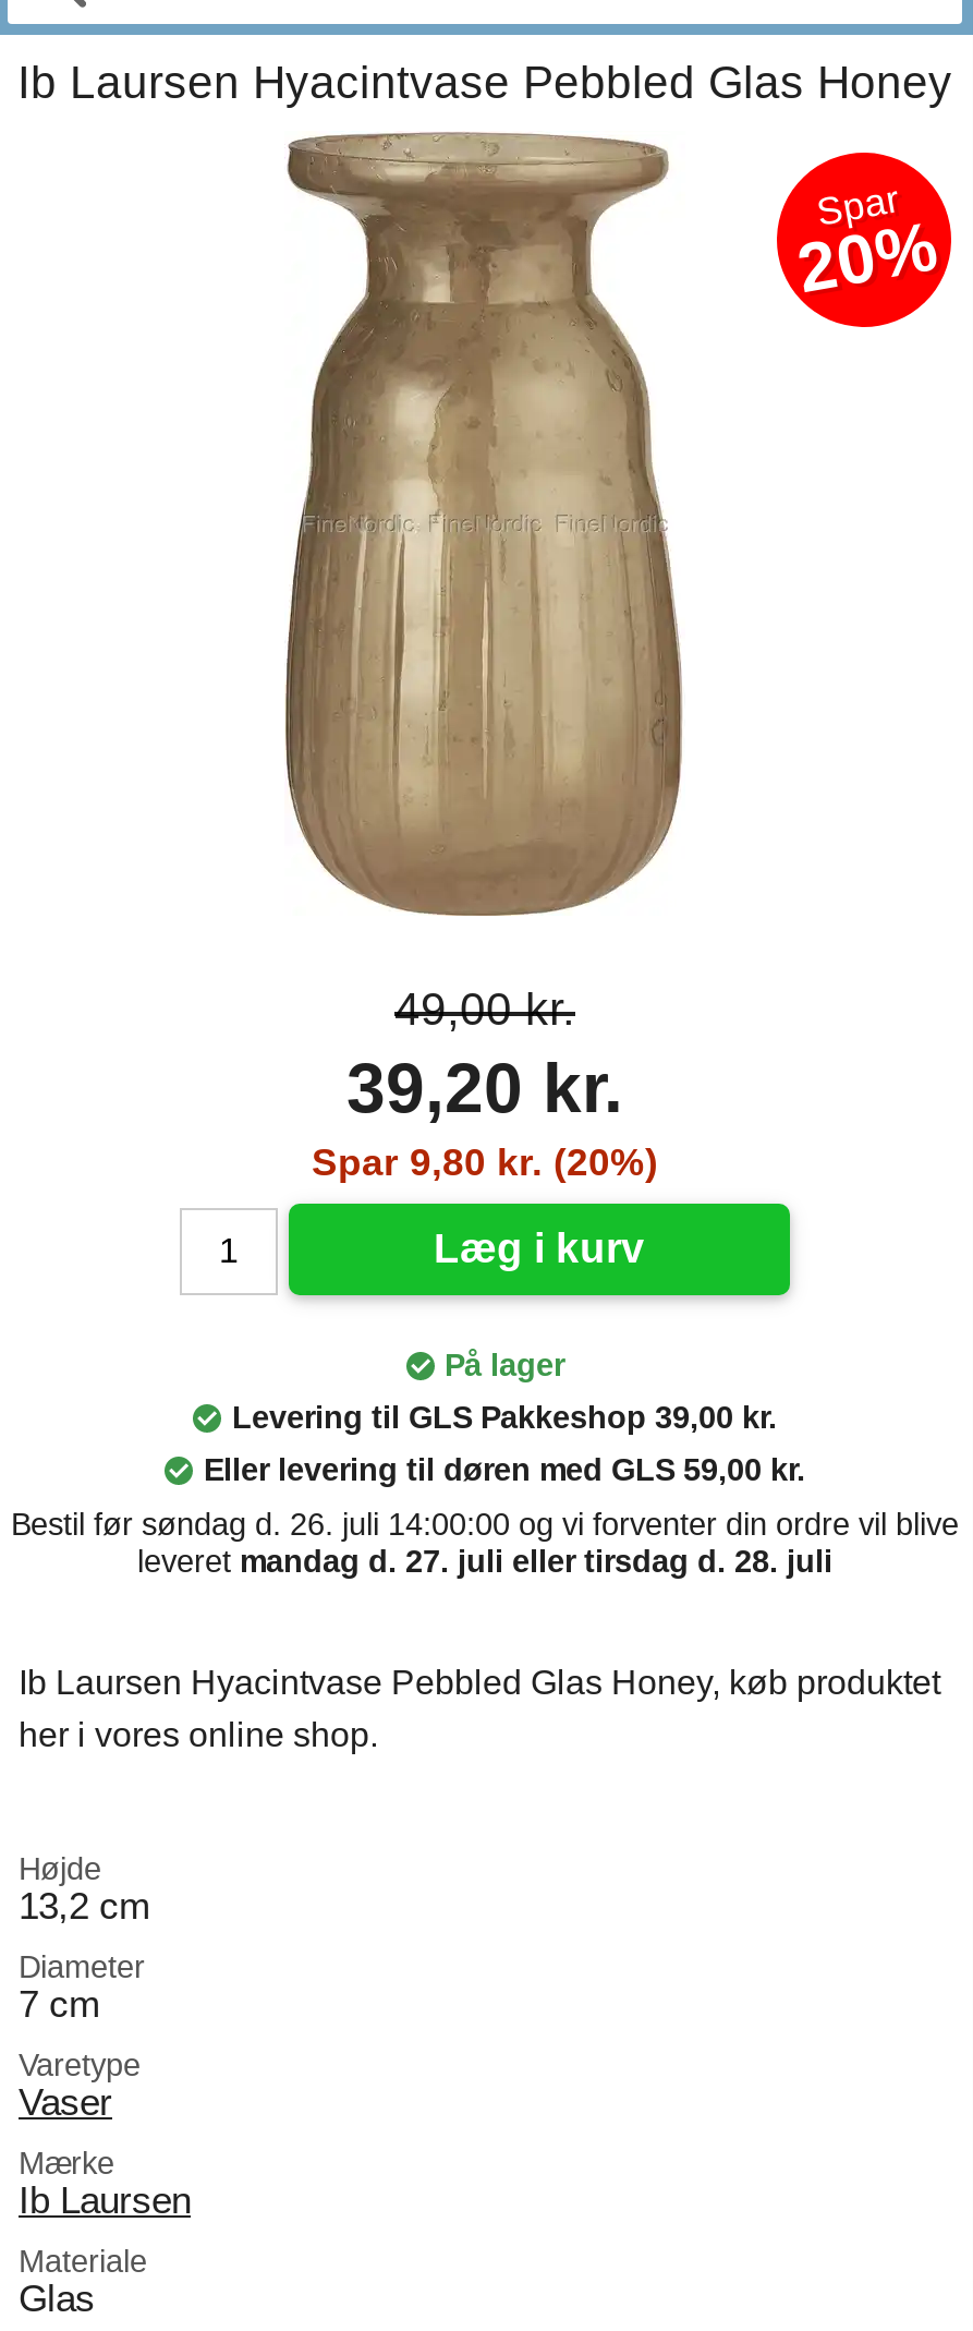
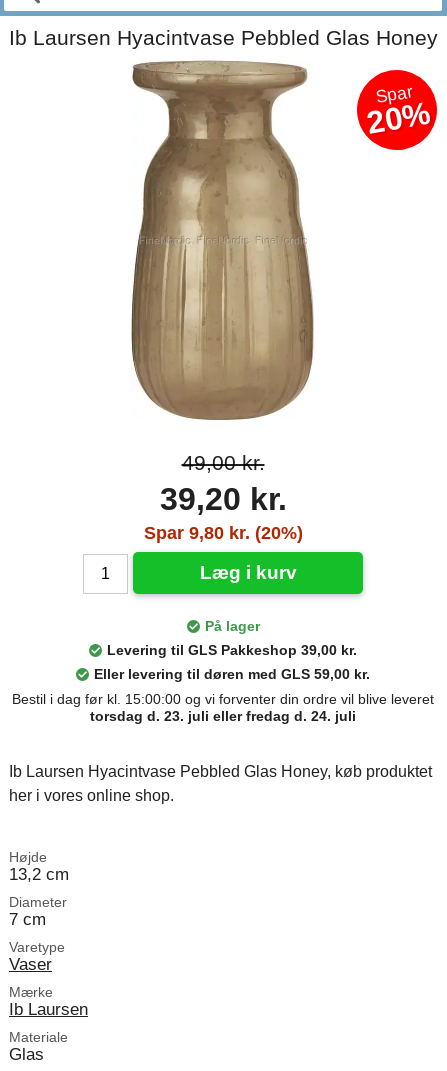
- Bestil før søndag d. 26. juli 14:00:00 og vi forventer din ordre vil blive
- leveret mandag d. 27. juli eller tirsdag d. 28. juli
+ Bestil i dag før kl. 15:00:00 og vi forventer din ordre vil blive leveret
+ torsdag d. 23. juli eller fredag d. 24. juli
